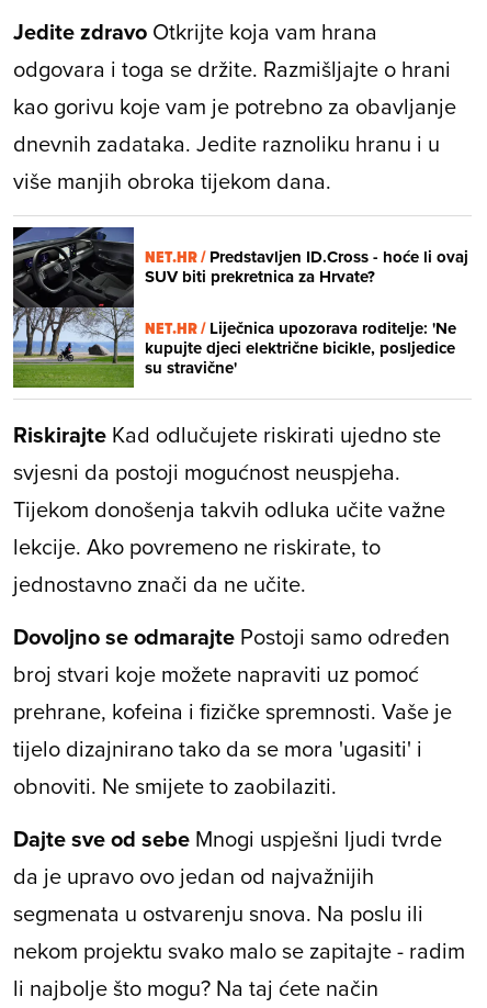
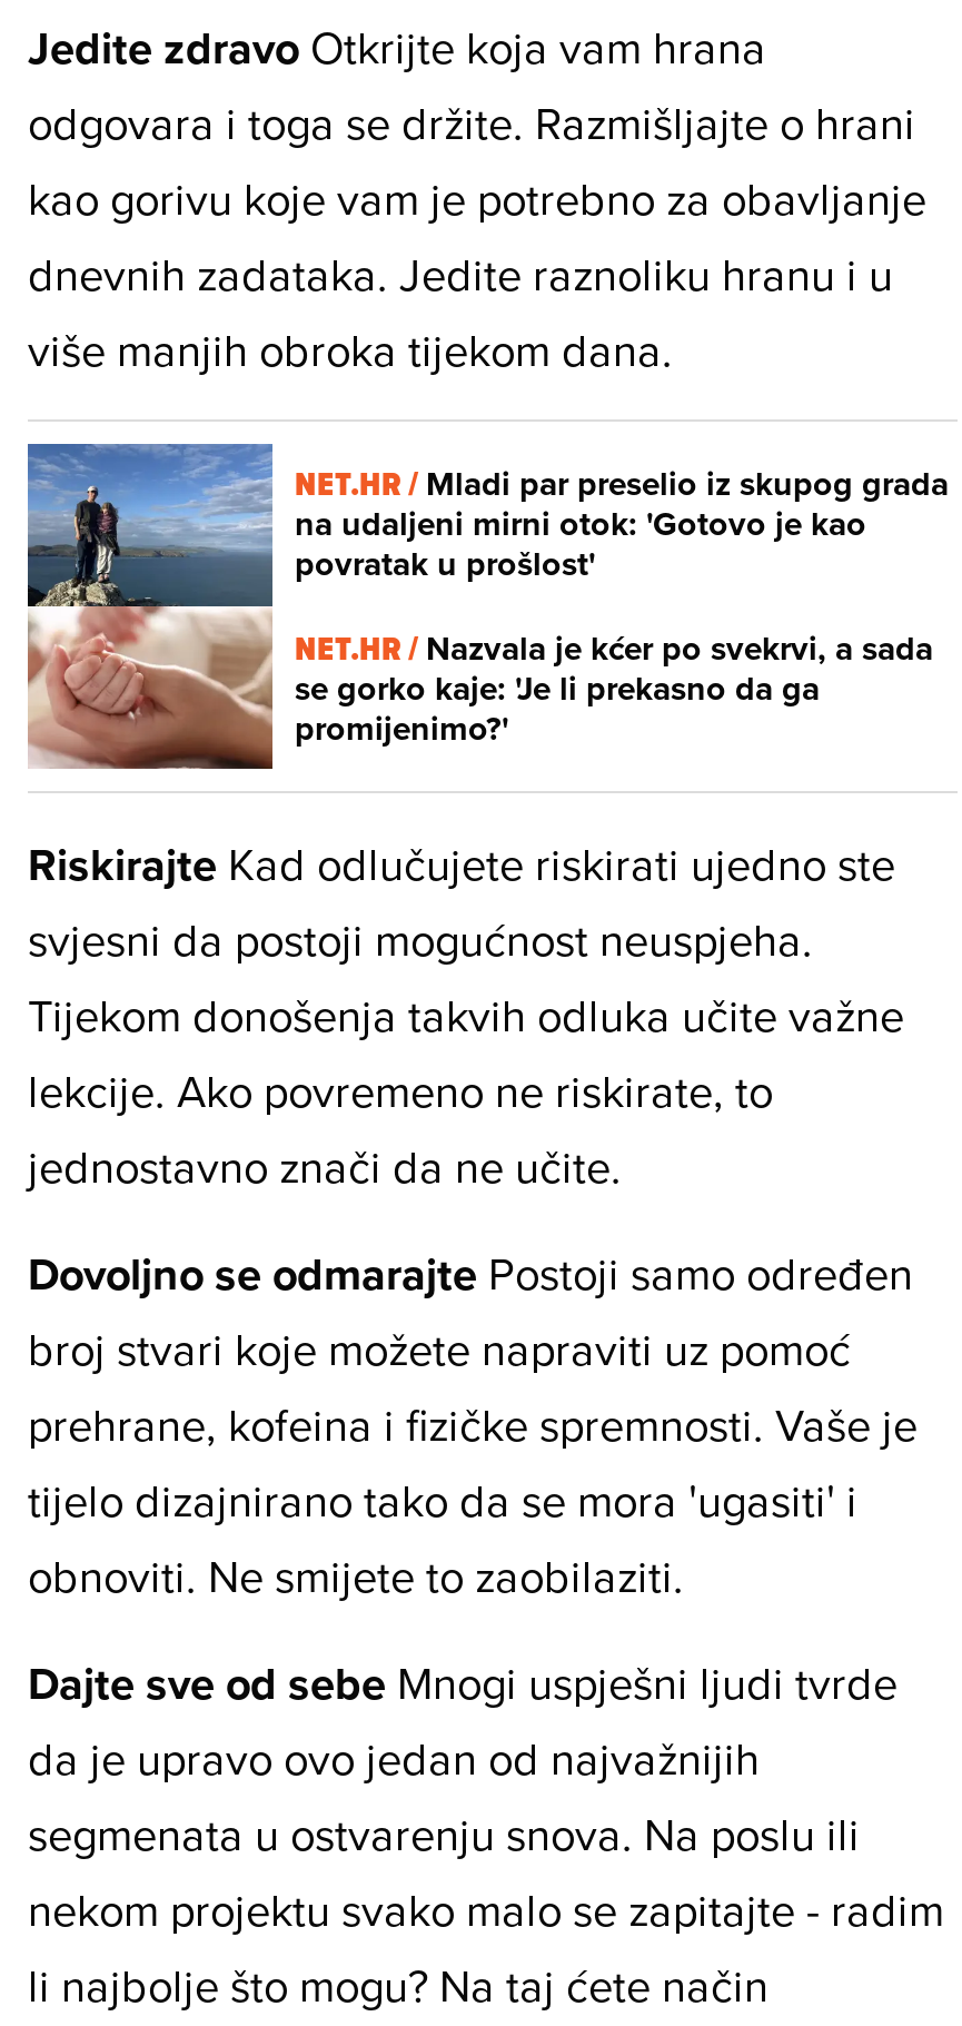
- [image]
- NET.HR / Predstavljen ID.Cross - hoće li ovaj
- SUV biti prekretnica za Hrvate?
+ [image]
+ NET.HR / Mladi par preselio iz skupog grada
+ na udaljeni mirni otok: 'Gotovo je kao
+ povratak u prošlost'

- NET.HR / Liječnica upozorava roditelje: 'Ne
- kupujte djeci električne bicikle, posljedice
- su stravične'
+ NET.HR / Nazvala je kćer po svekrvi, a sada
+ se gorko kaje: 'Je li prekasno da ga
+ promijenimo?'
